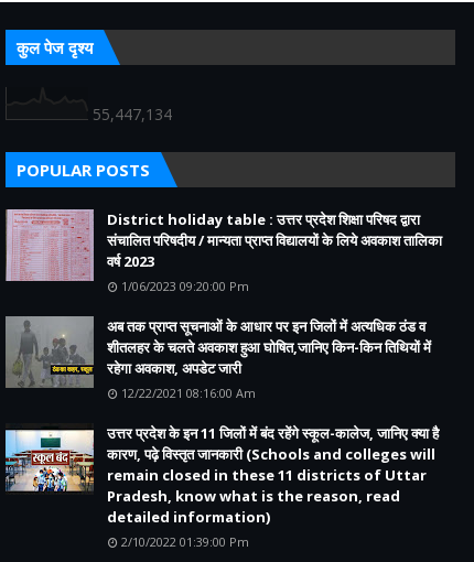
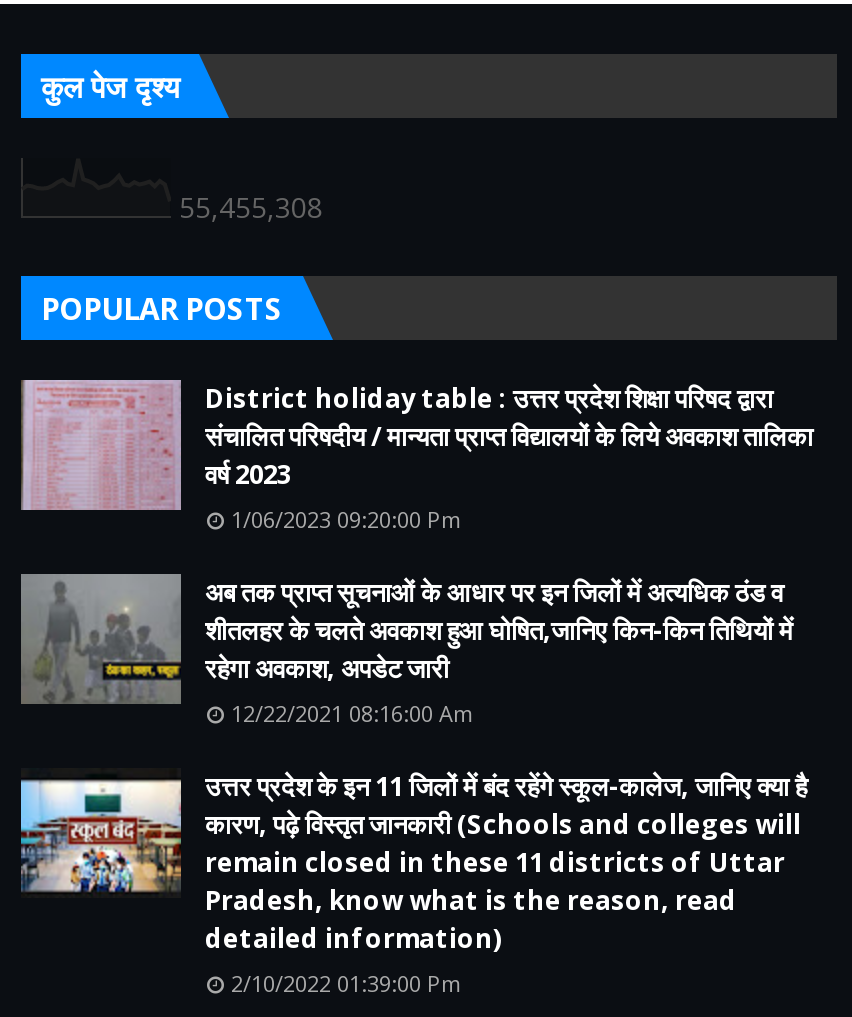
- 55,447,134
+ 55,455,308
